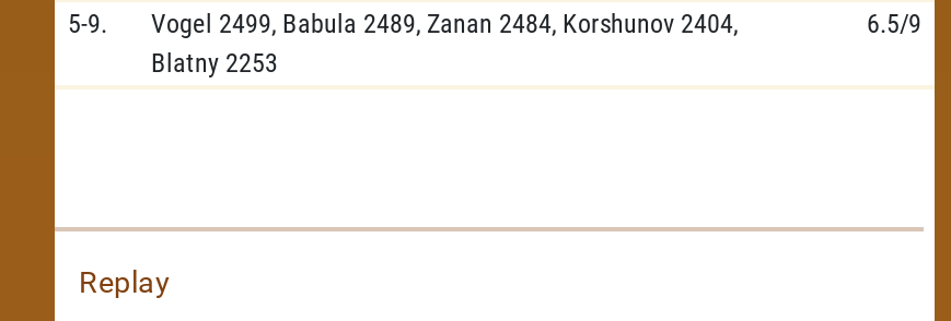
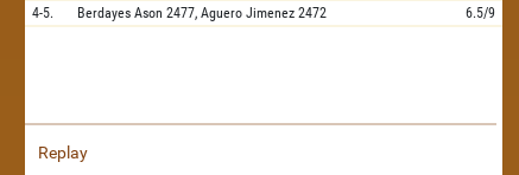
- 5-9.
- Vogel 2499, Babula 2489, Zanan 2484, Korshunov 2404,
- Blatny 2253
+ 4-5.
+ Berdayes Ason 2477, Aguero Jimenez 2472
